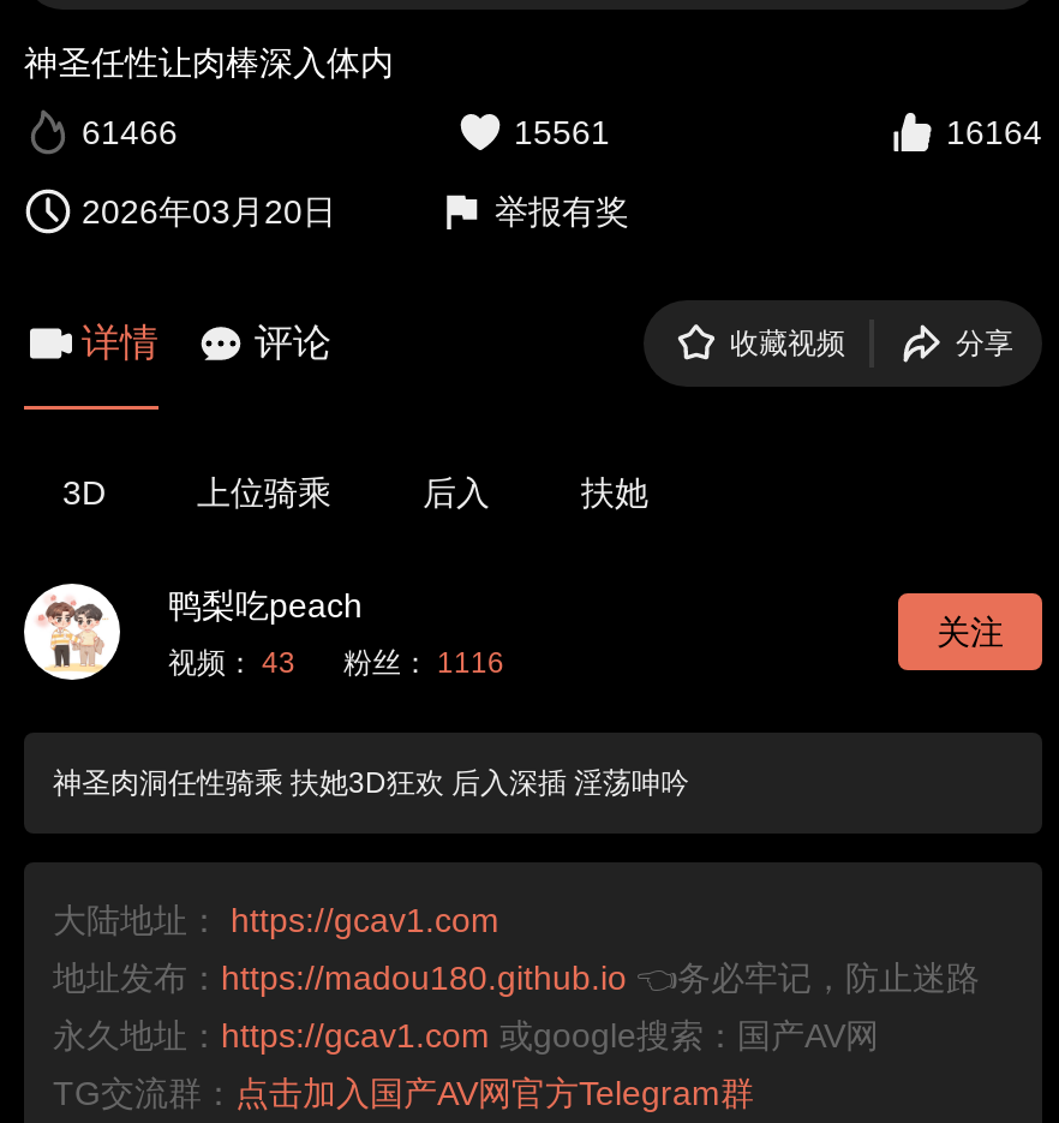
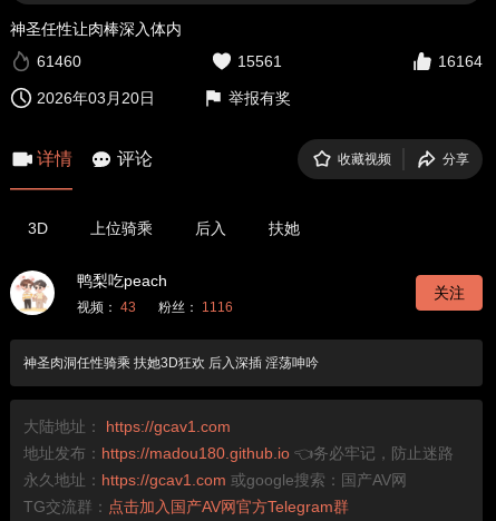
- 61466
+ 61460
